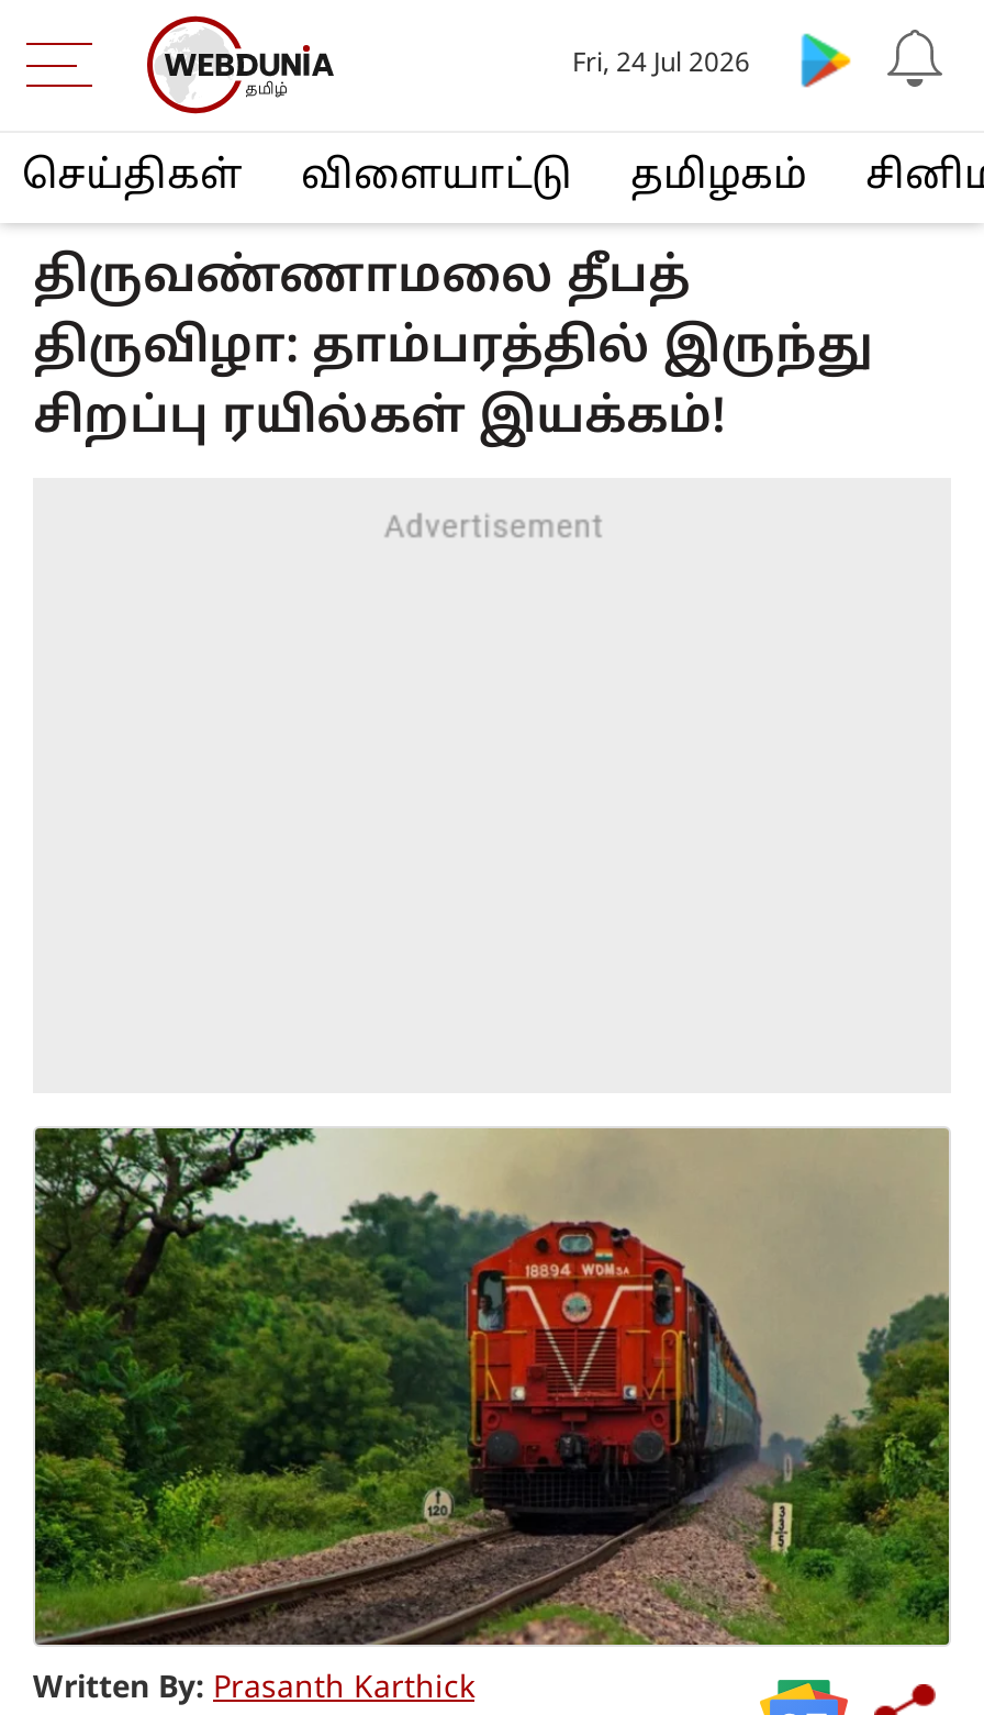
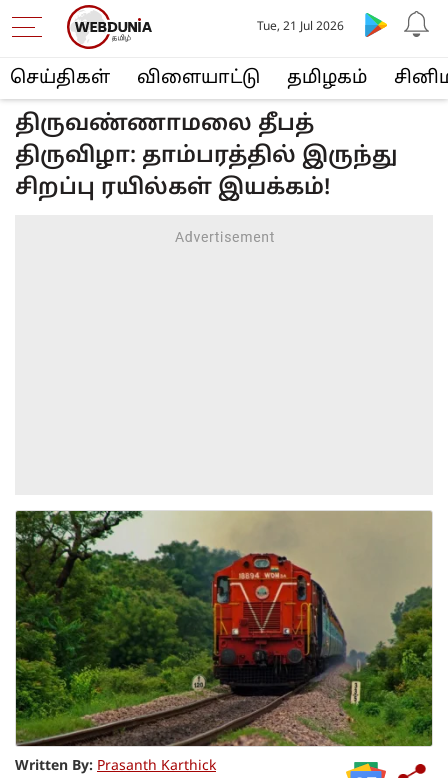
- Fri, 24 Jul 2026
+ Tue, 21 Jul 2026
